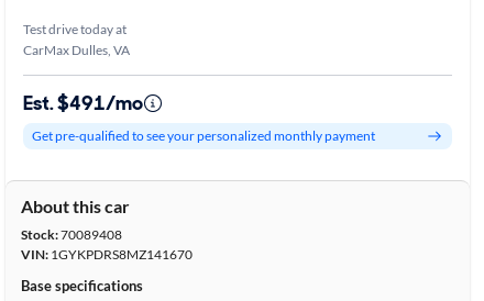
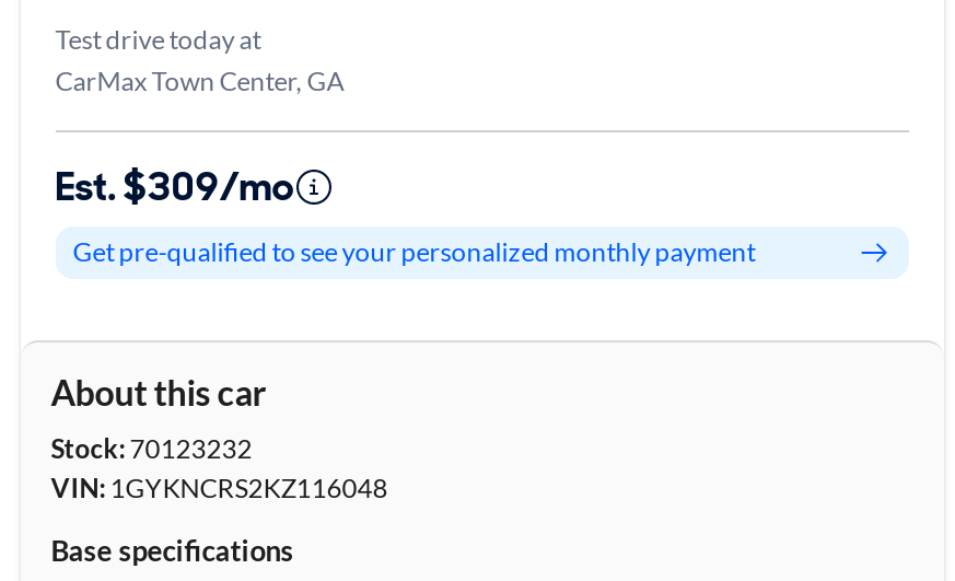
- CarMax Dulles, VA
+ CarMax Town Center, GA

- Est. $491/mo
+ Est. $309/mo

- Stock: 70089408
+ Stock: 70123232

- VIN: 1GYKPDRS8MZ141670
+ VIN: 1GYKNCRS2KZ116048
